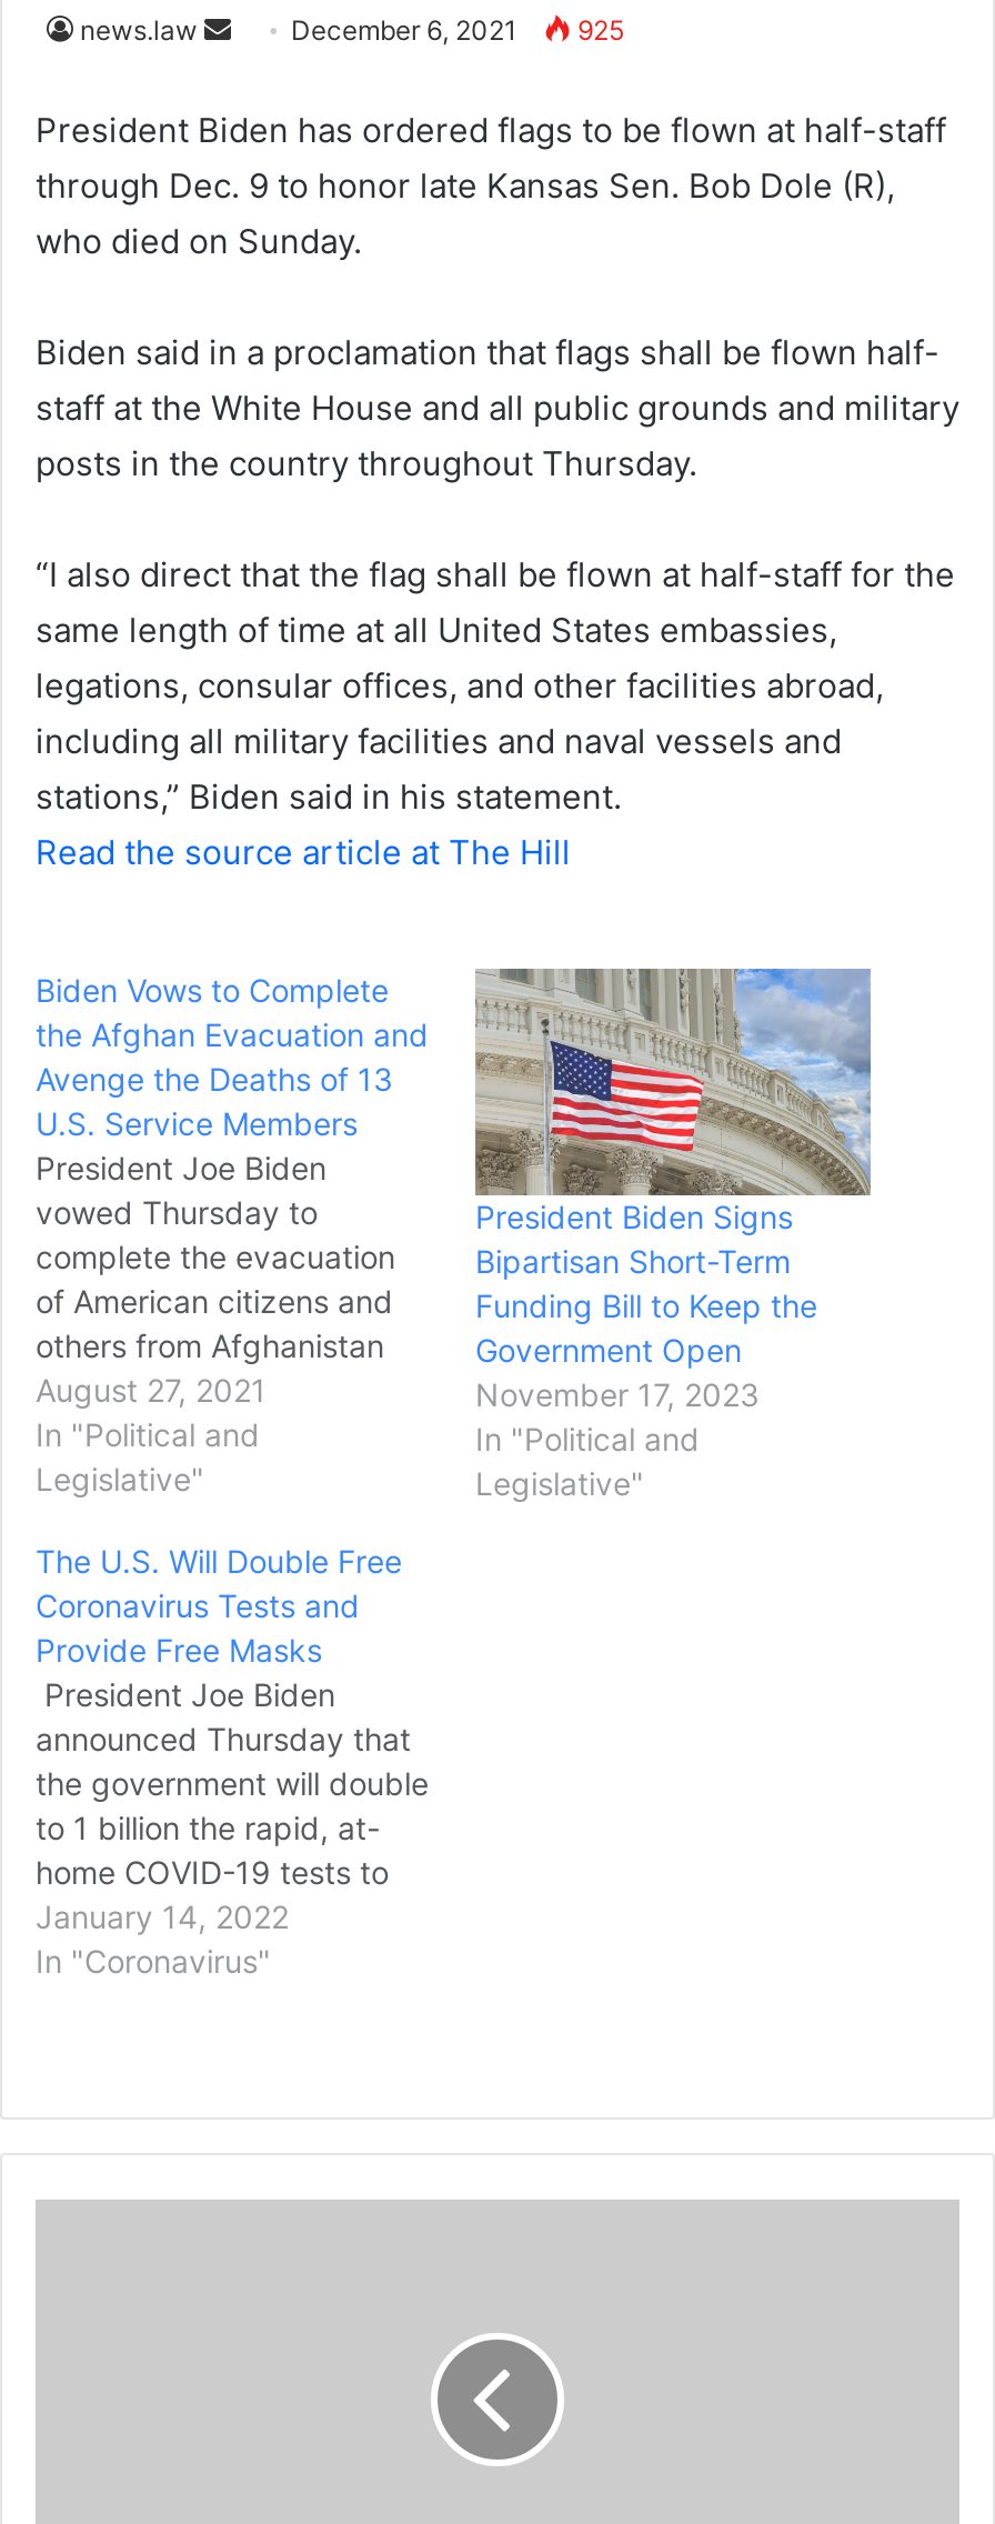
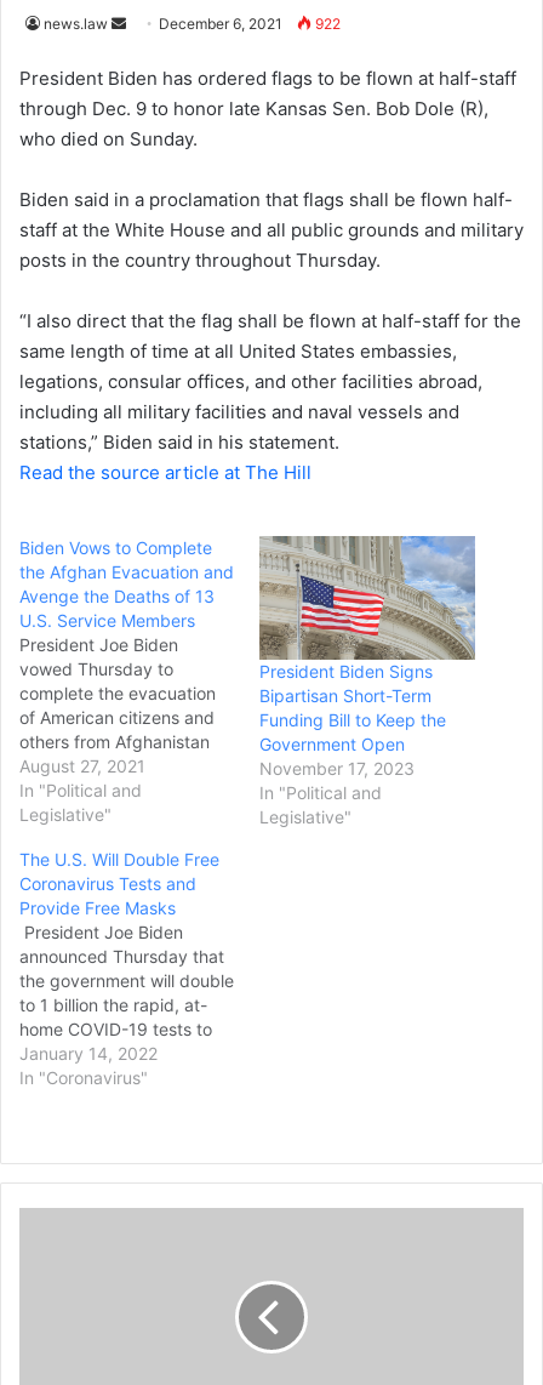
- 925
+ 922
